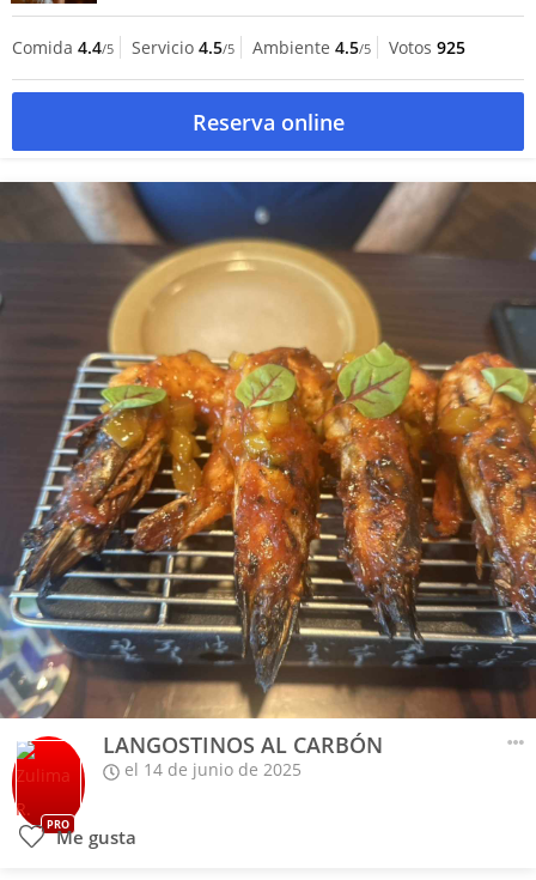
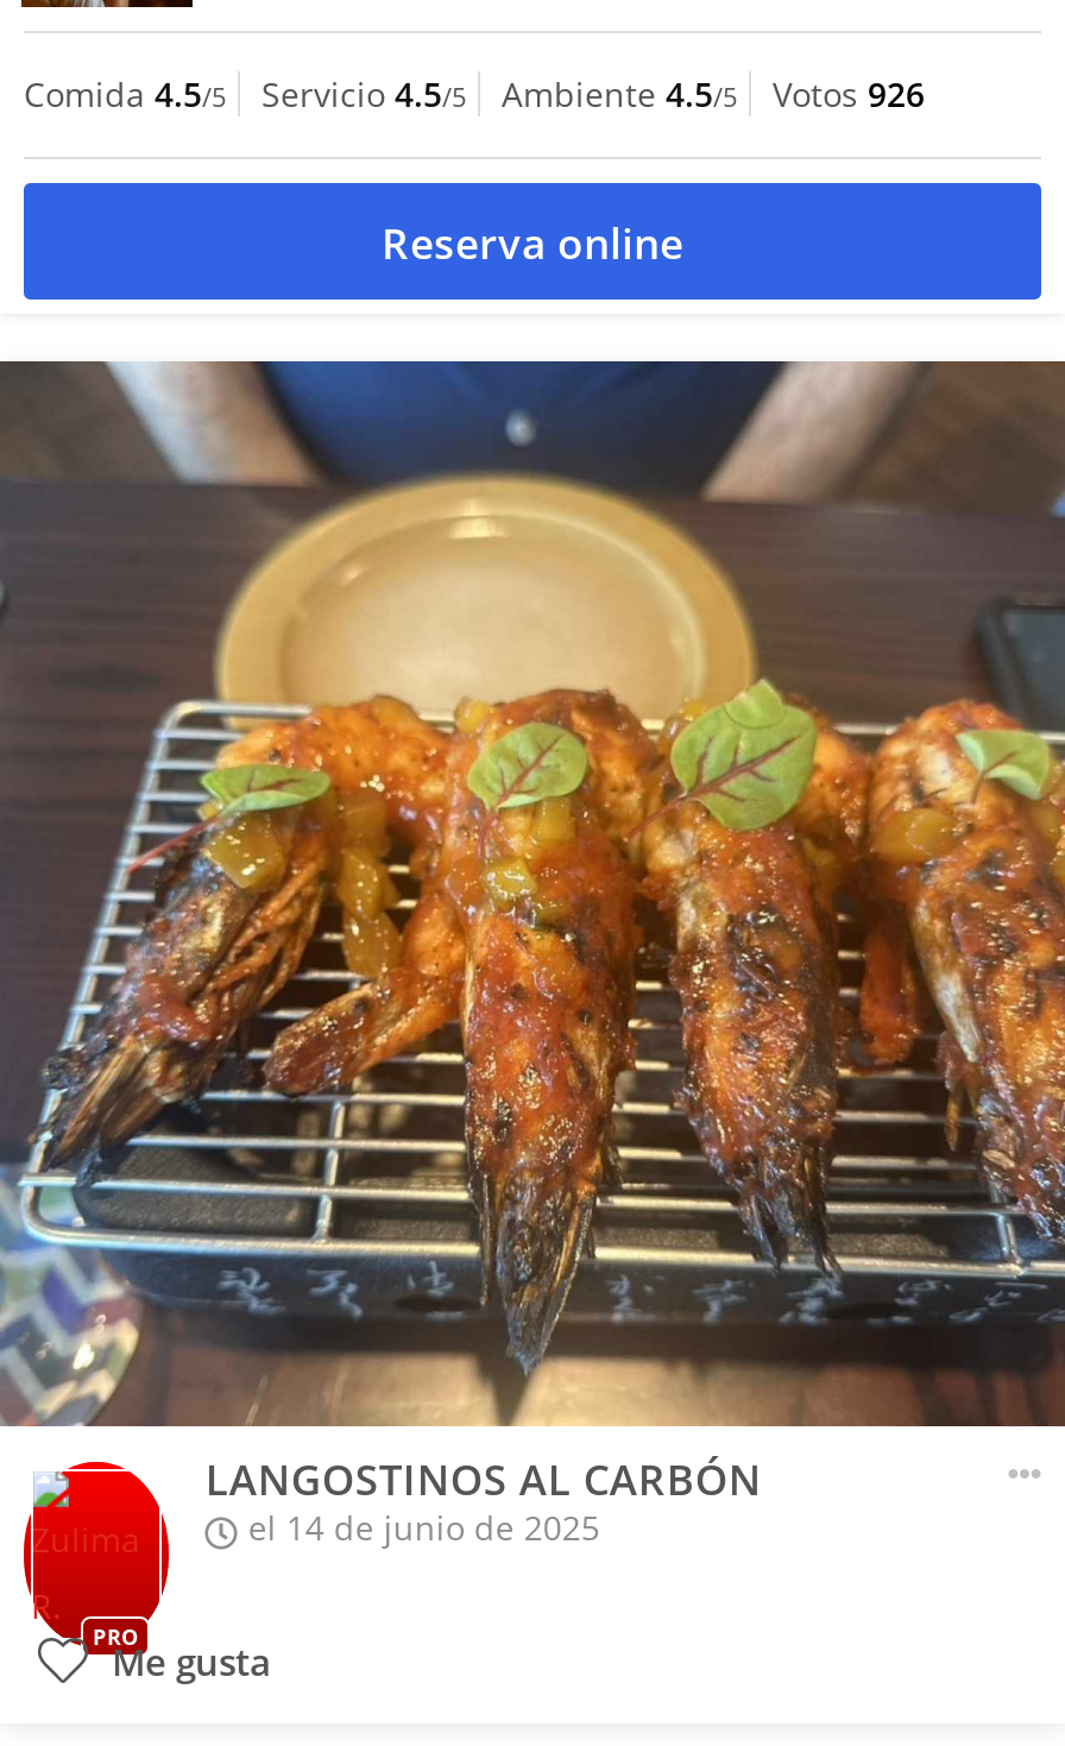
- Comida 4.4/5
+ Comida 4.5/5

- Votos 925
+ Votos 926
